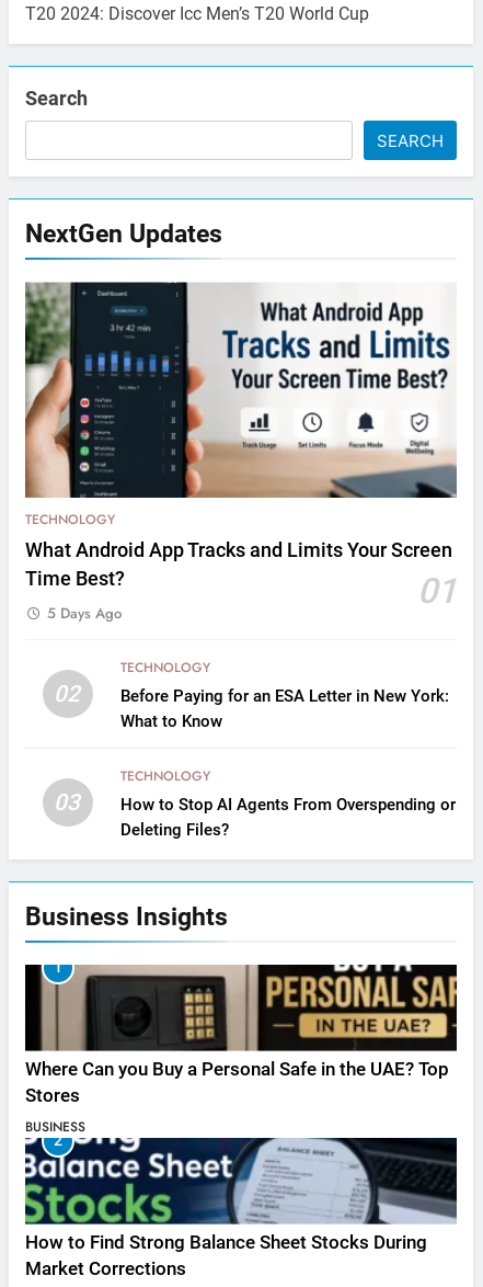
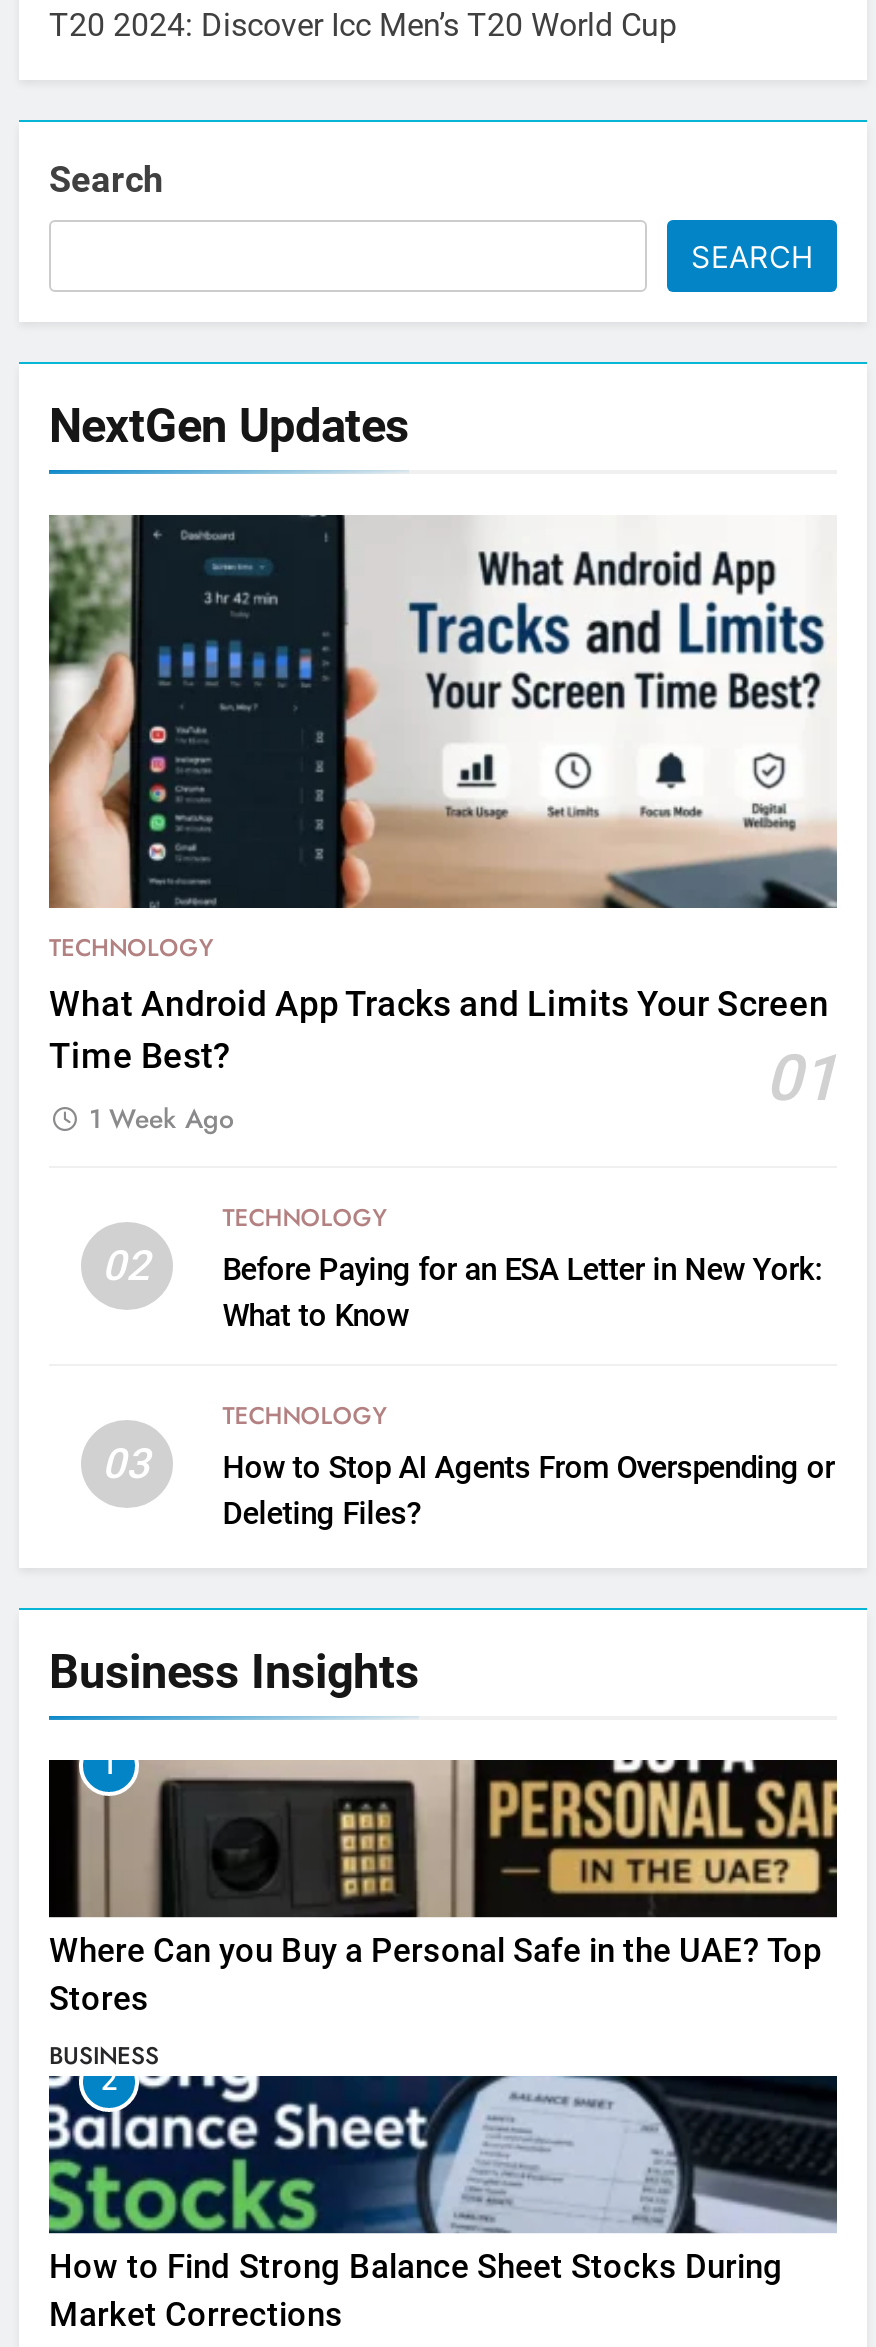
- 5 Days Ago
+ 1 Week Ago
